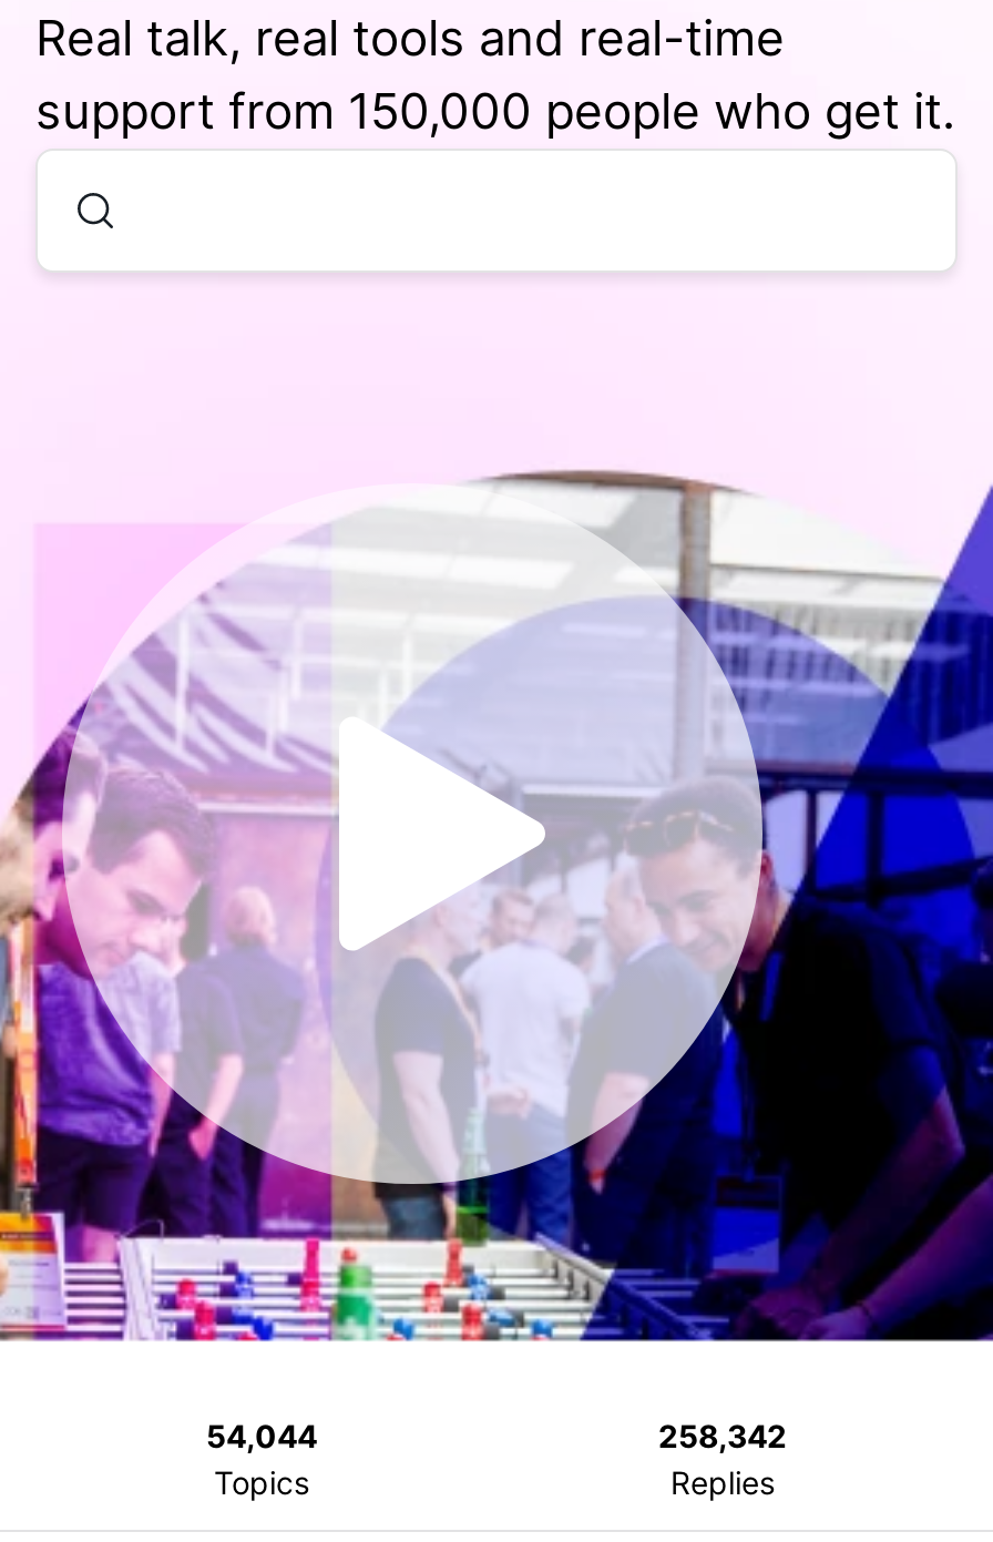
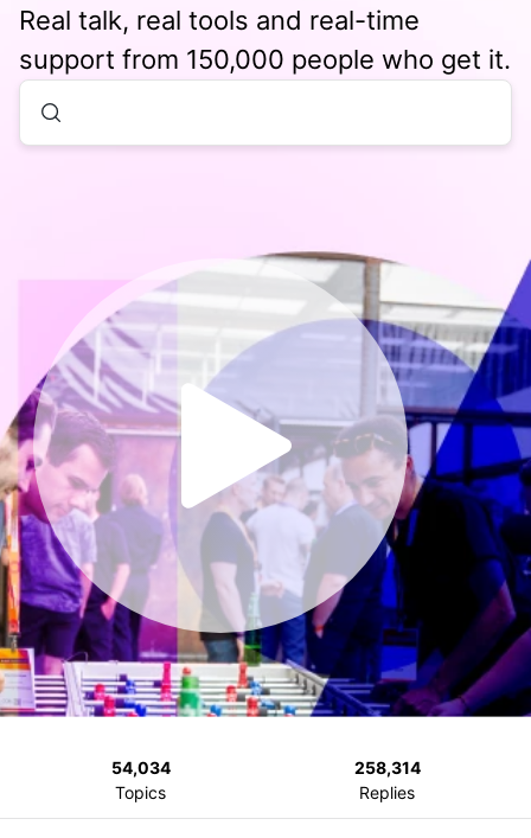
- 54,044
+ 54,034

- 258,342
+ 258,314
